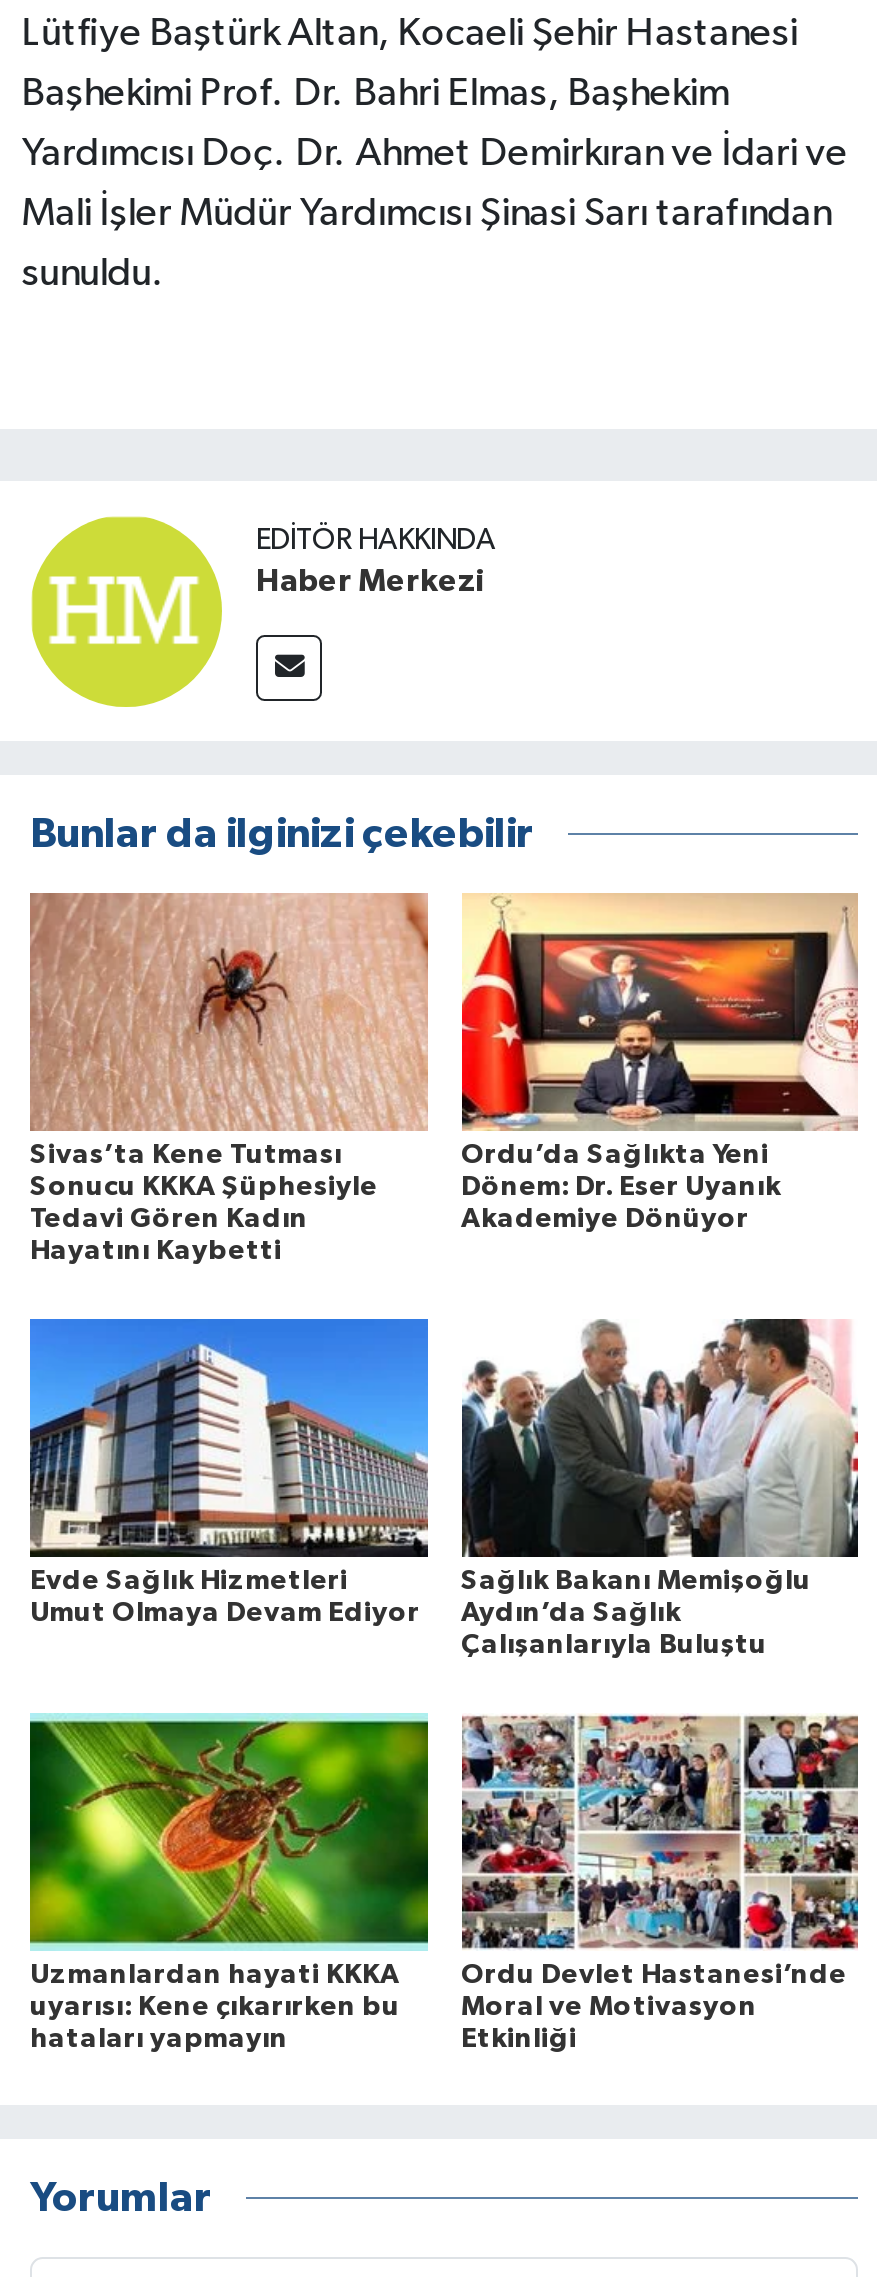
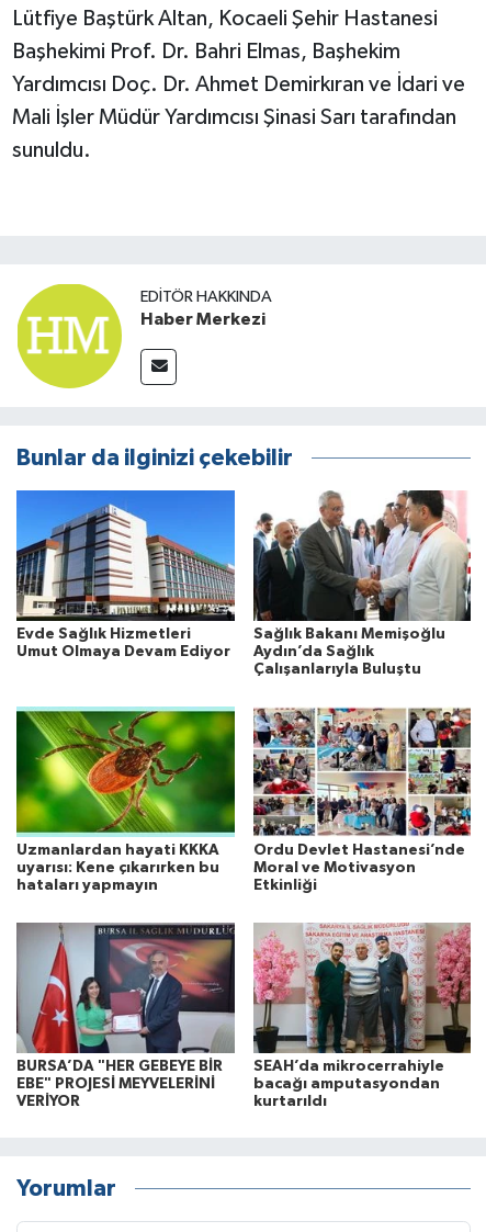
- [image]
- Sivas’ta Kene Tutması
- Sonucu KKKA Şüphesiyle
- Tedavi Gören Kadın
- Hayatını Kaybetti

- [image]
- Ordu’da Sağlıkta Yeni
- Dönem: Dr. Eser Uyanık
- Akademiye Dönüyor

moved up: [image] | Evde Sağlık Hizmetleri | Umut Olmaya Devam Ediyor | ... | Moral ve Motivasyon | Etkinliği

+ [image]
+ BURSA’DA "HER GEBEYE BİR
+ EBE" PROJESİ MEYVELERİNİ
+ VERİYOR

+ [image]
+ SEAH’da mikrocerrahiyle
+ bacağı amputasyondan
+ kurtarıldı
